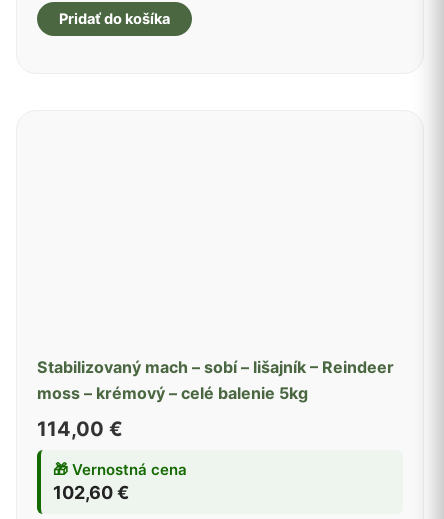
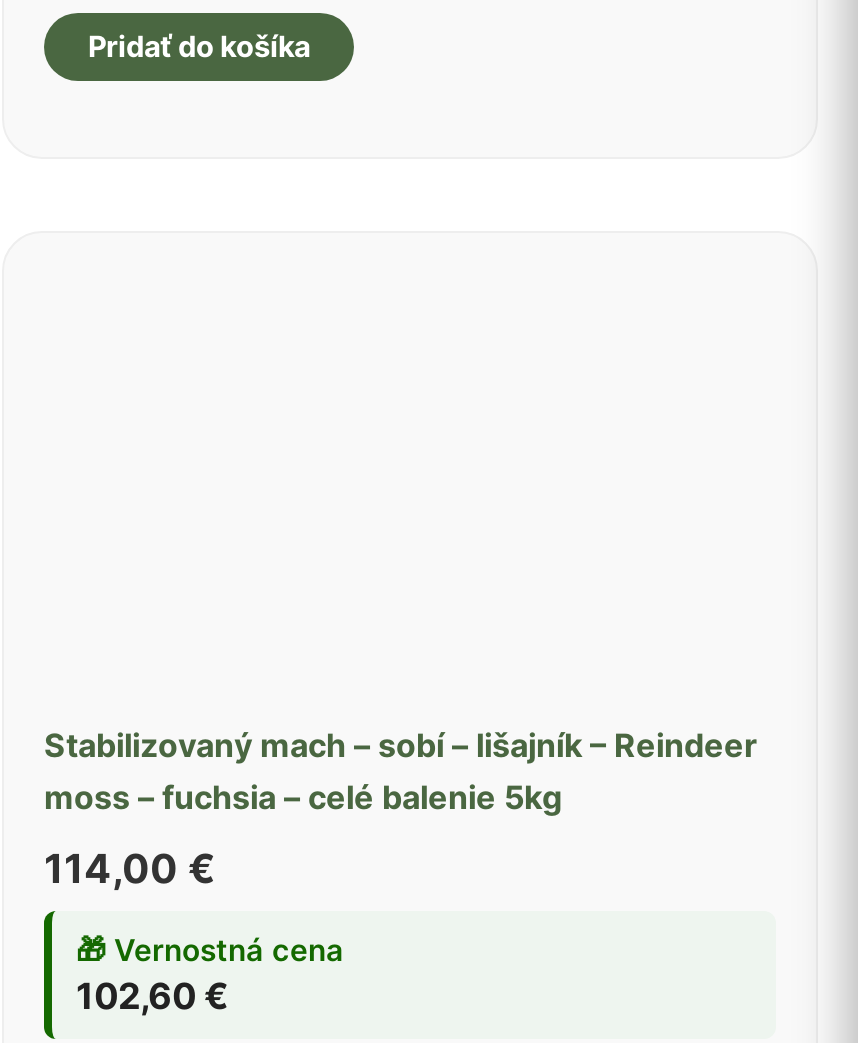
- moss – krémový – celé balenie 5kg
+ moss – fuchsia – celé balenie 5kg
